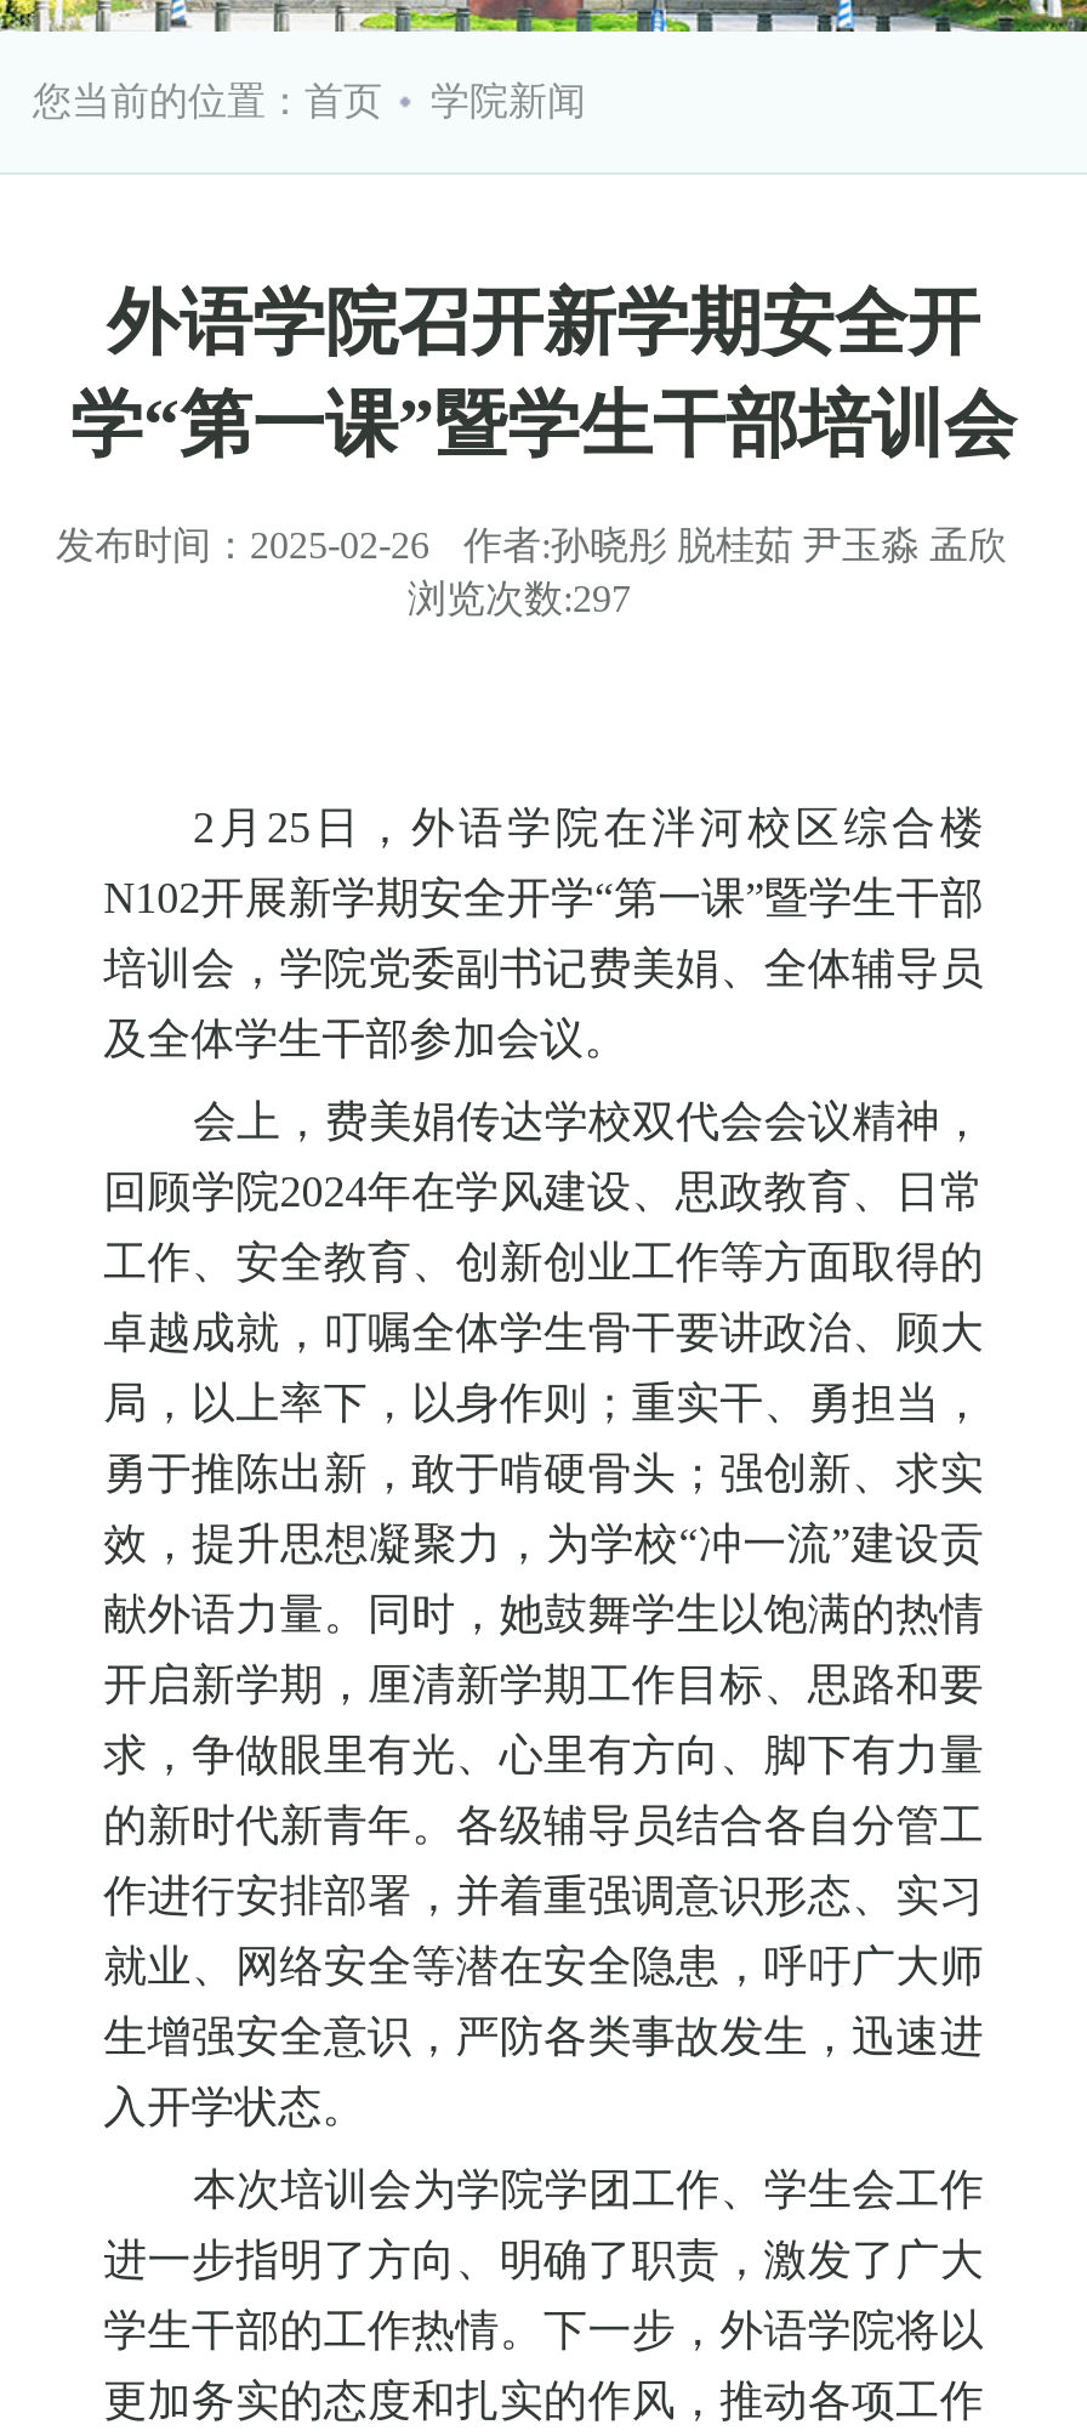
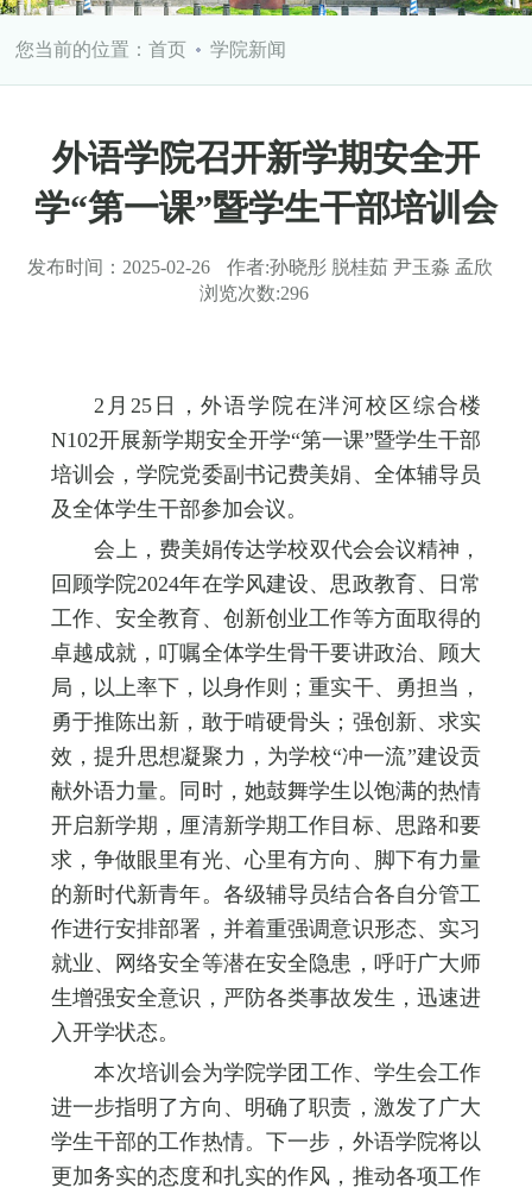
- 浏览次数:297
+ 浏览次数:296
